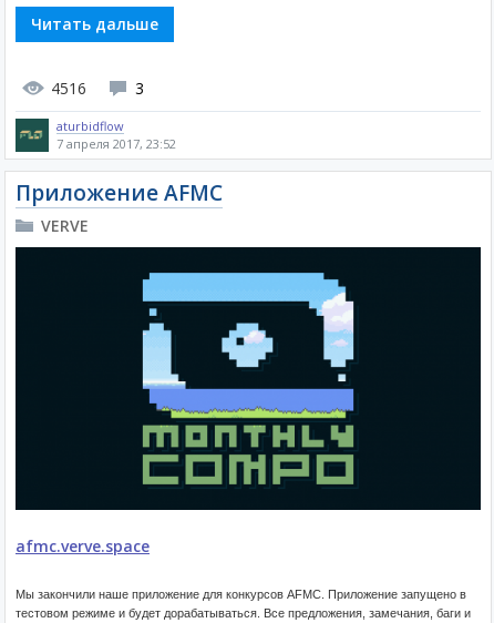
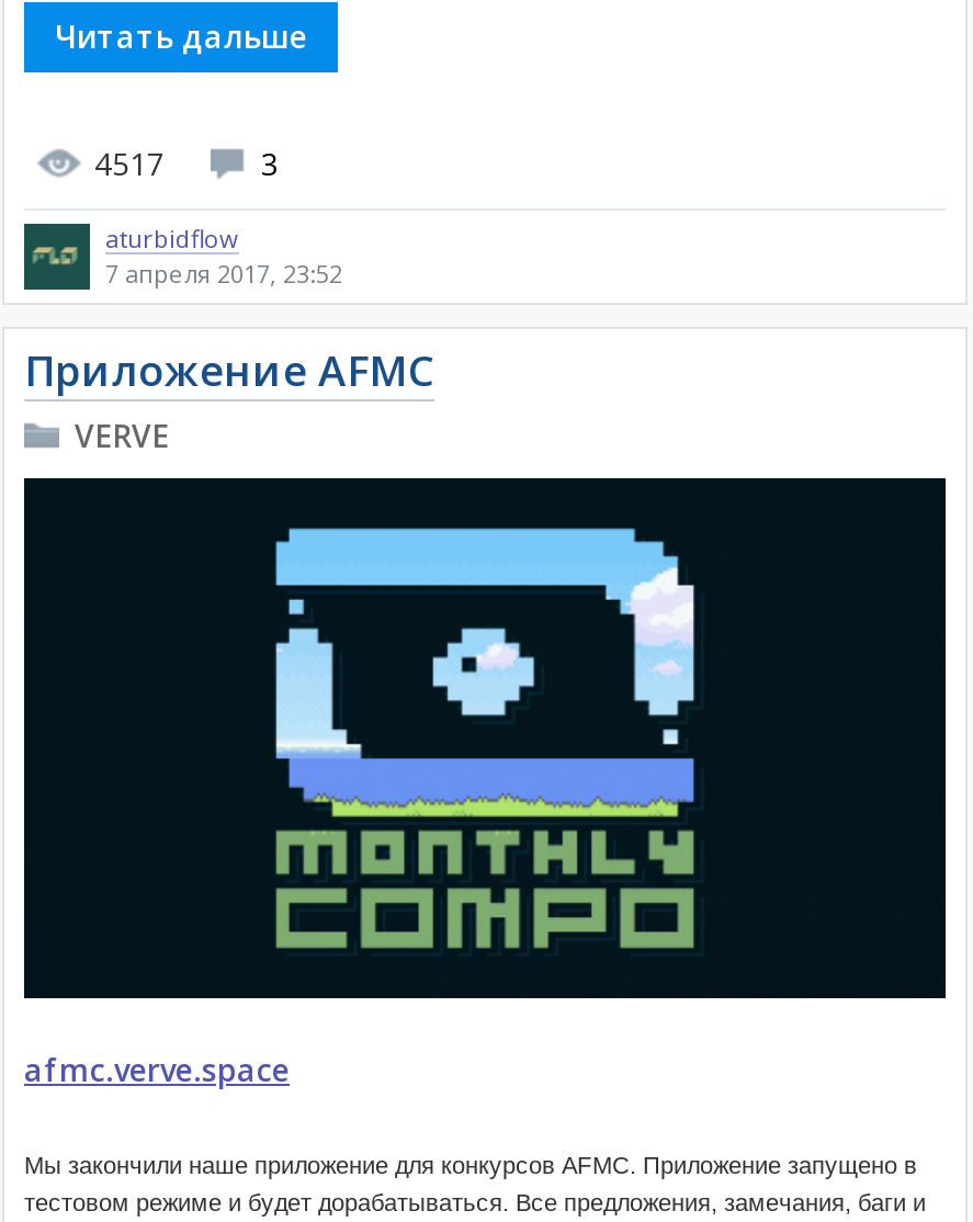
- 4516
+ 4517
